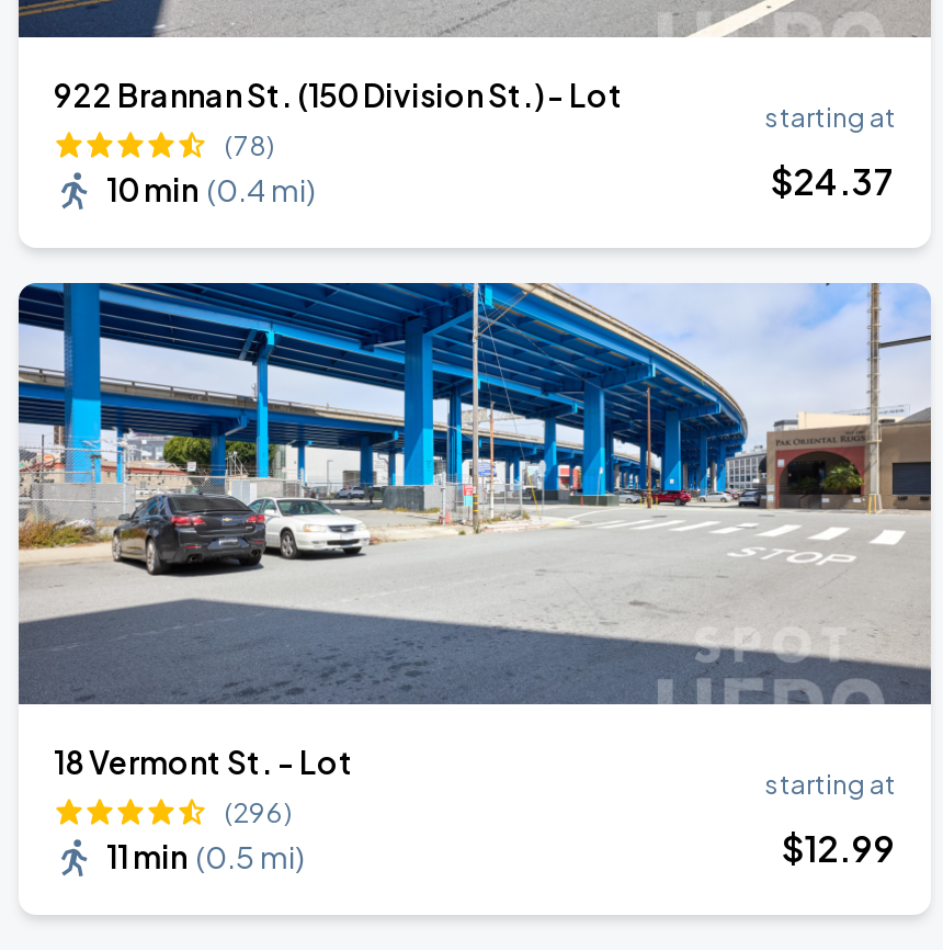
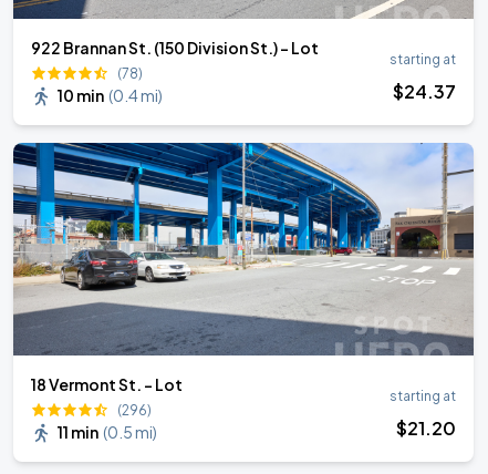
- $12.99
+ $21.20
